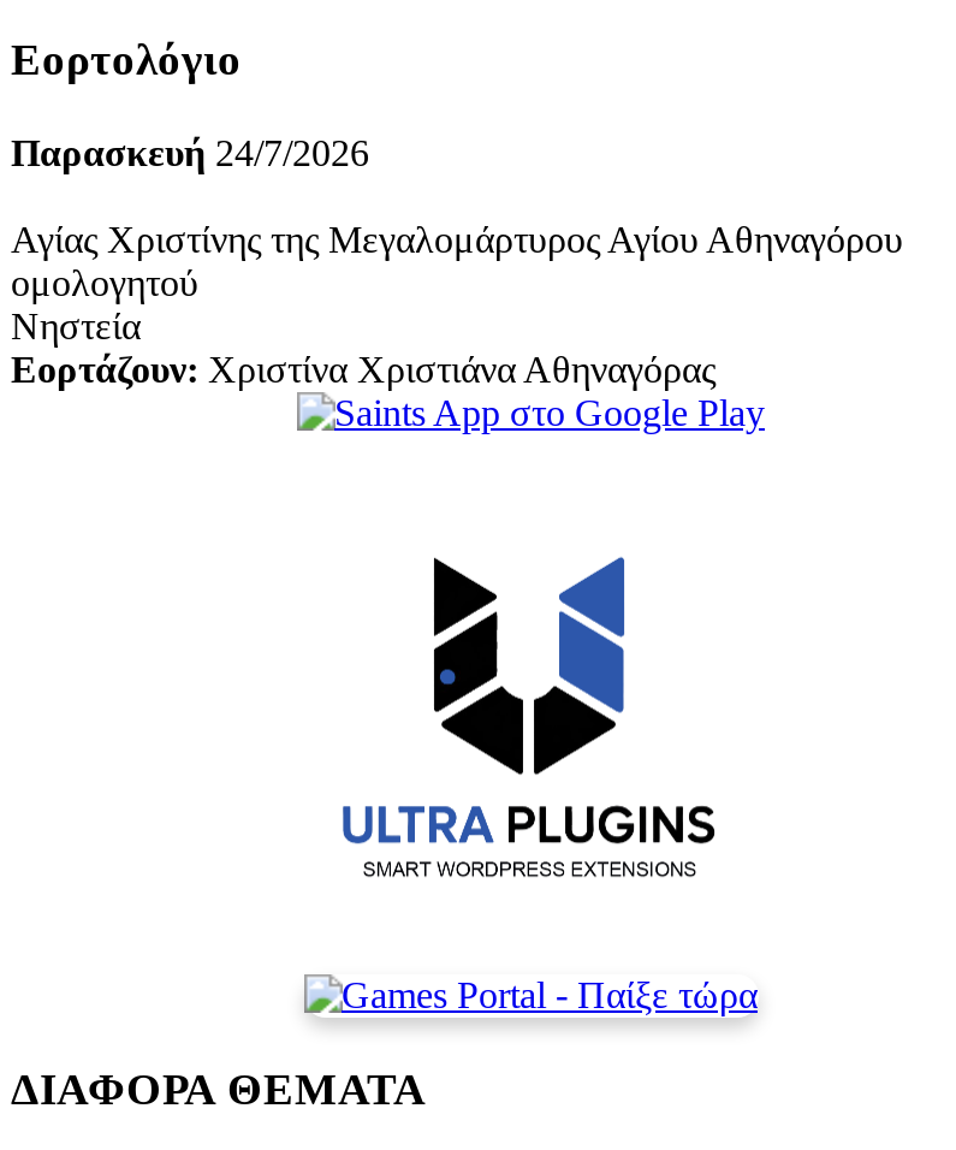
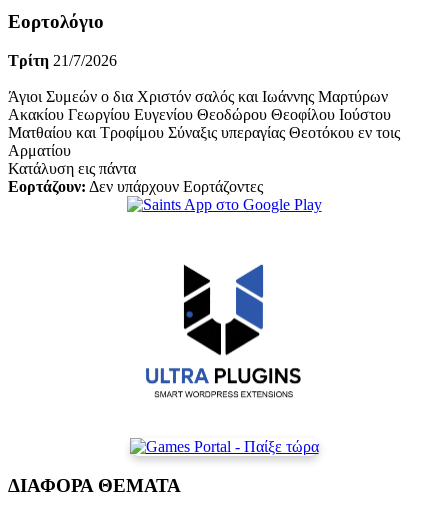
- Παρασκευή 24/7/2026
+ Τρίτη 21/7/2026

- Αγίας Χριστίνης της Μεγαλομάρτυρος Αγίου Αθηναγόρου
- ομολογητού
- Νηστεία
- Εορτάζουν: Χριστίνα Χριστιάνα Αθηναγόρας
+ Άγιοι Συμεών ο δια Χριστόν σαλός και Ιωάννης Μαρτύρων
+ Aκακίου Γεωργίου Ευγενίου Θεοδώρου Θεοφίλου Iούστου
+ Ματθαίου και Τροφίμου Σύναξις υπεραγίας Θεοτόκου εν τοις
+ Αρματίου
+ Κατάλυση εις πάντα
+ Εορτάζουν: Δεν υπάρχουν Εορτάζοντες
